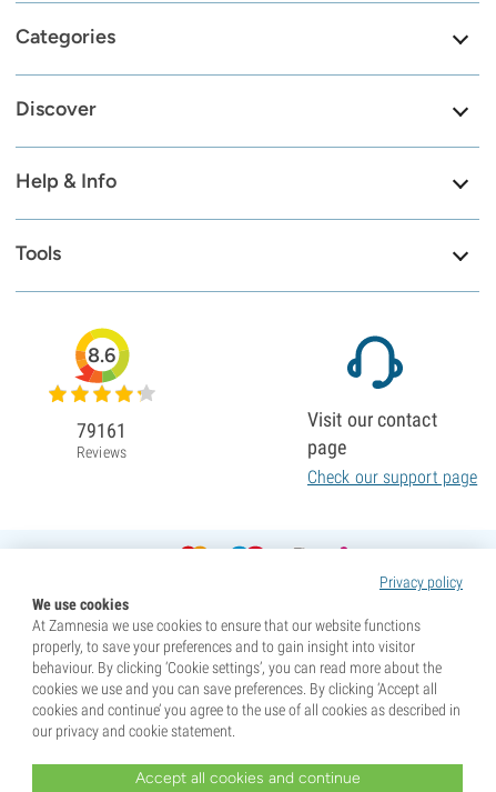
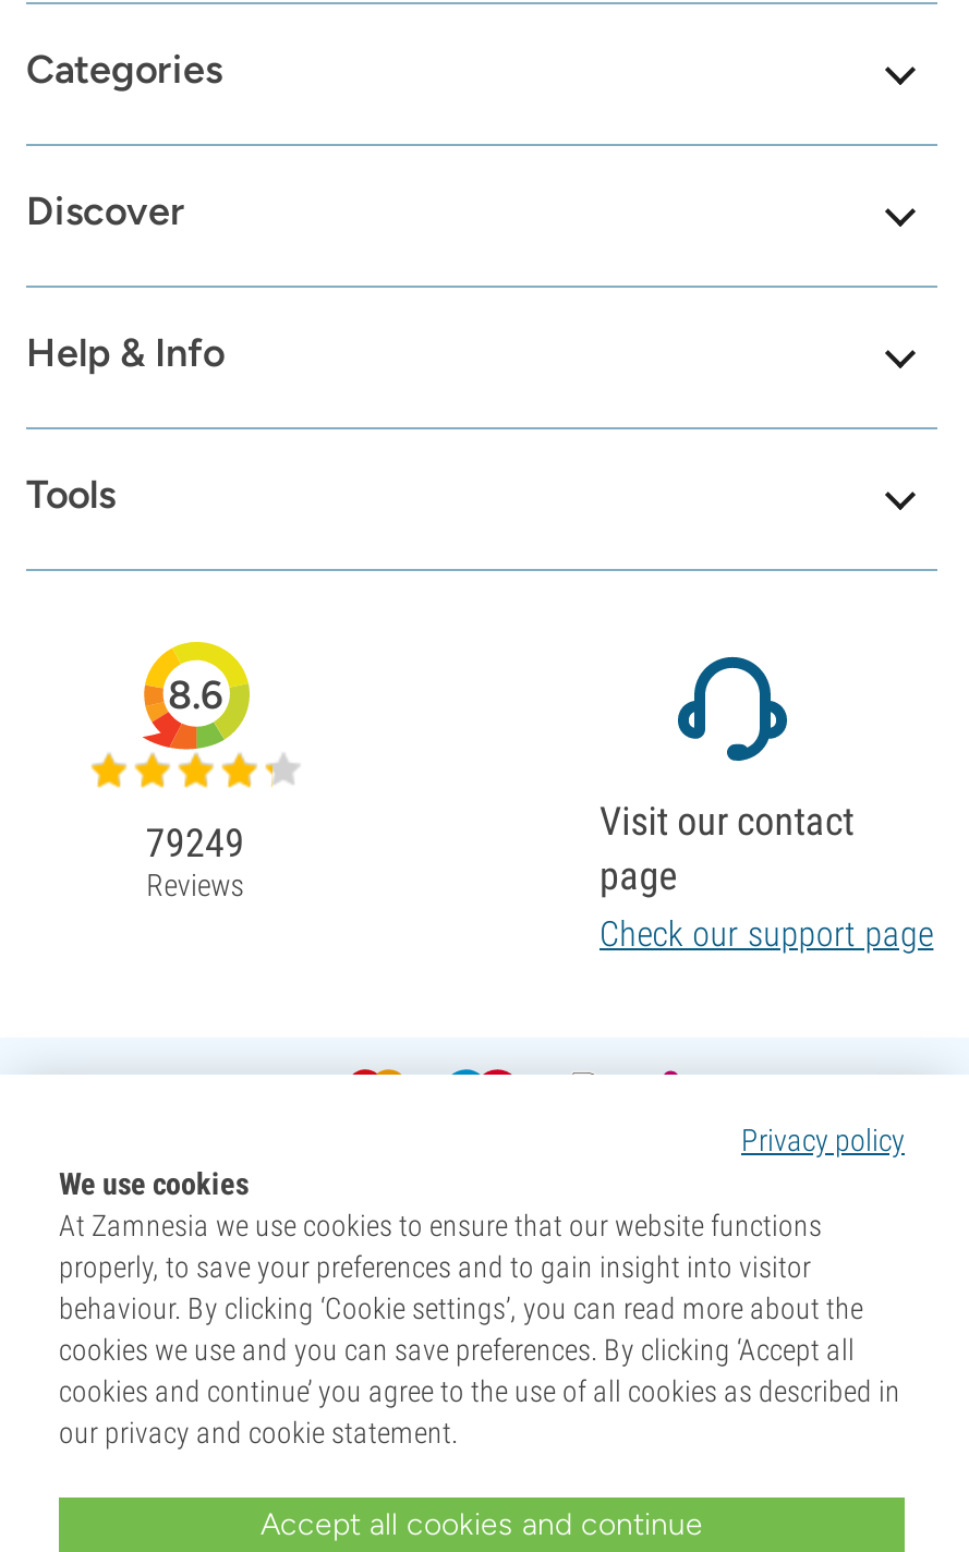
- 79161
+ 79249
